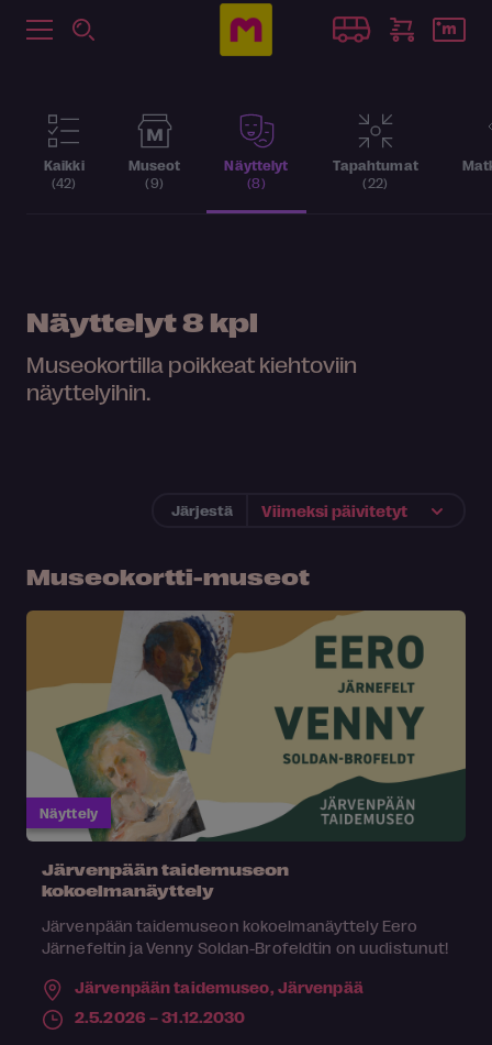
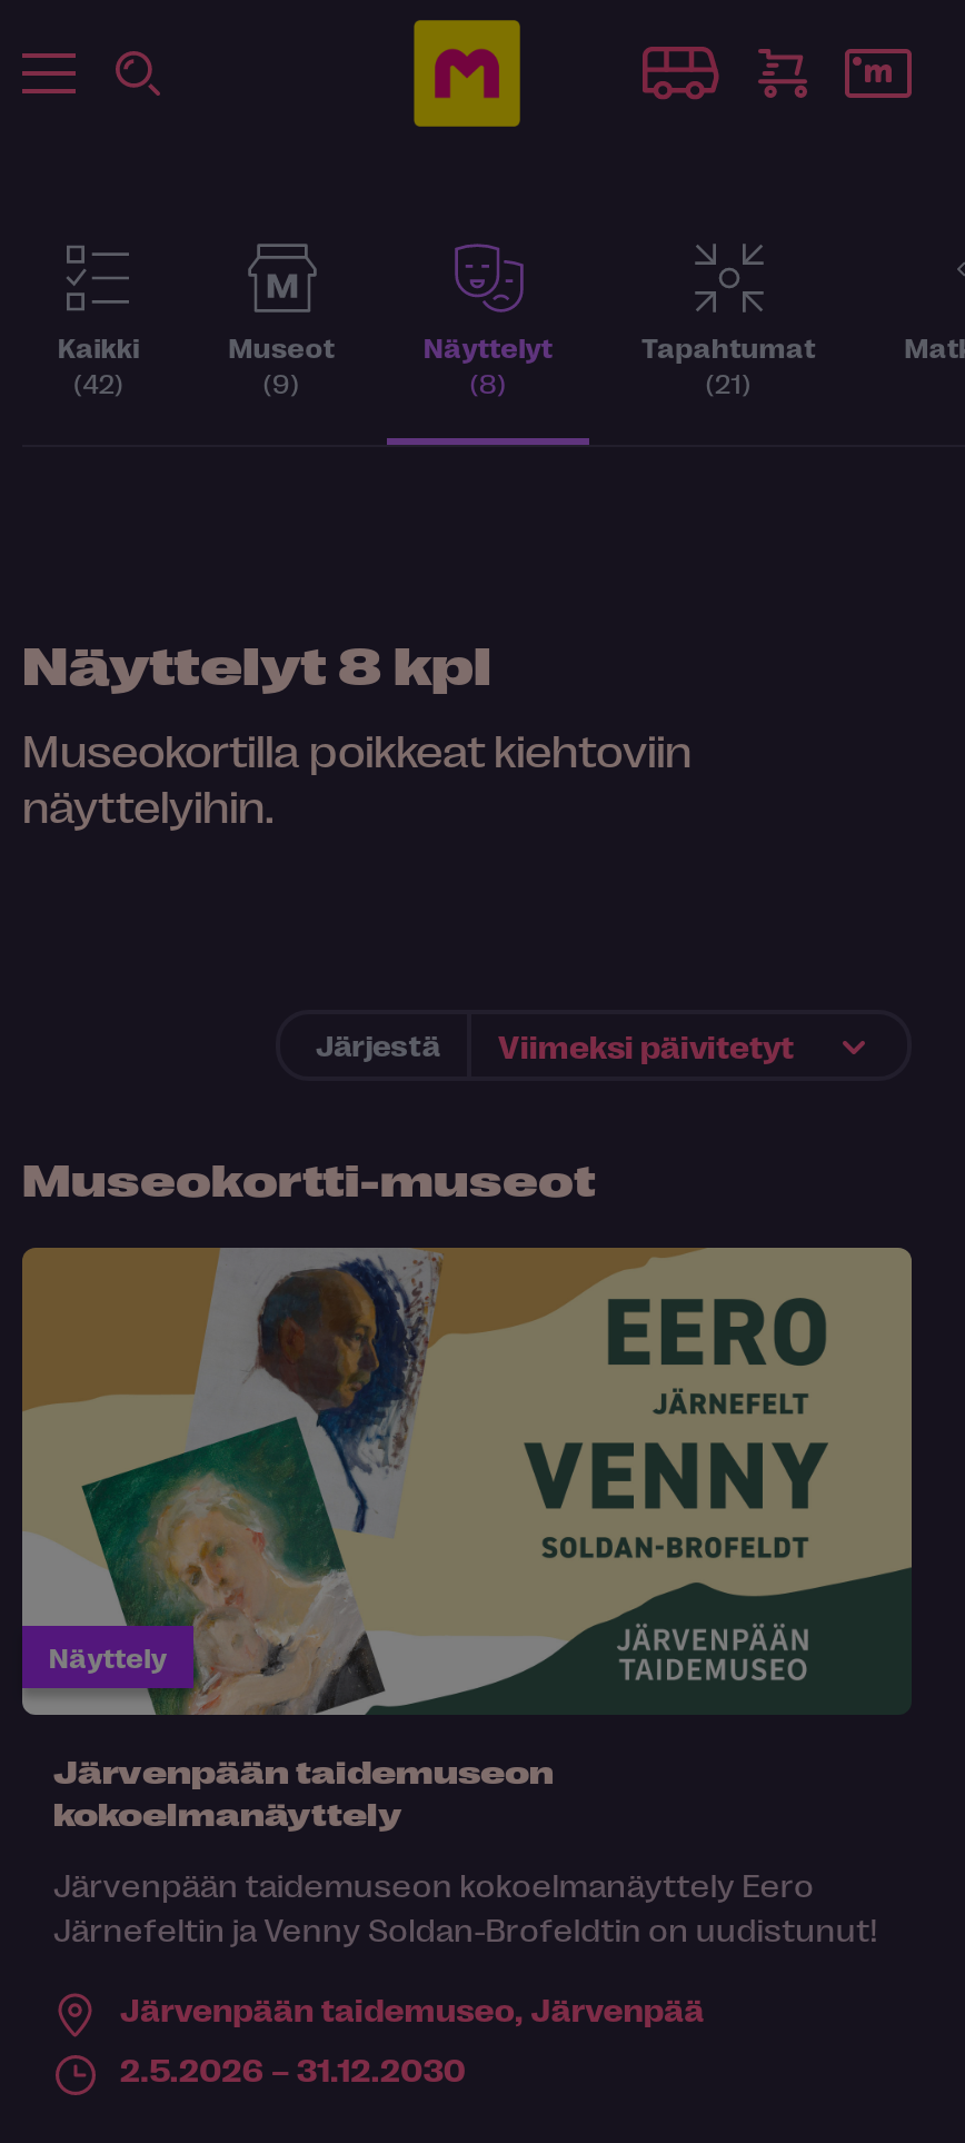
- (22)
+ (21)
